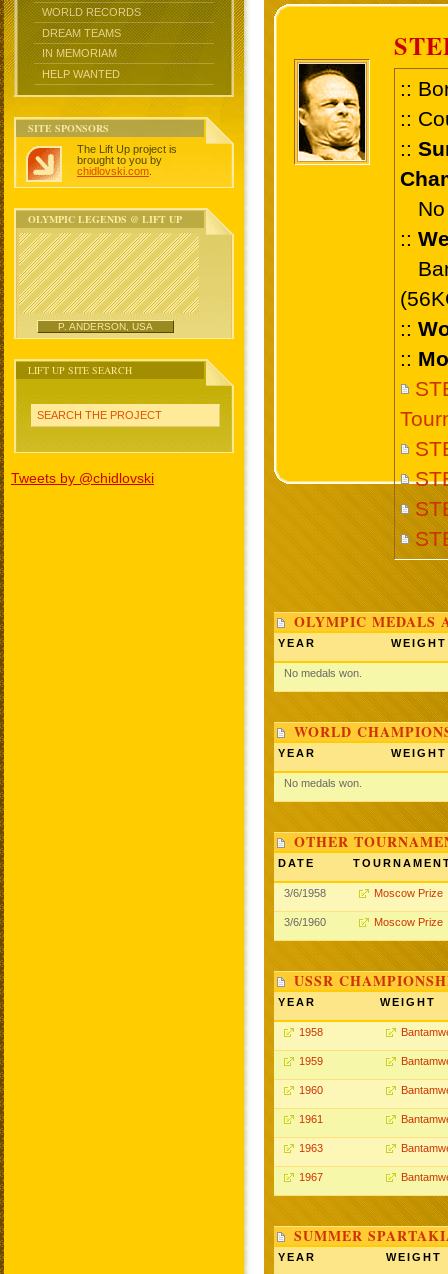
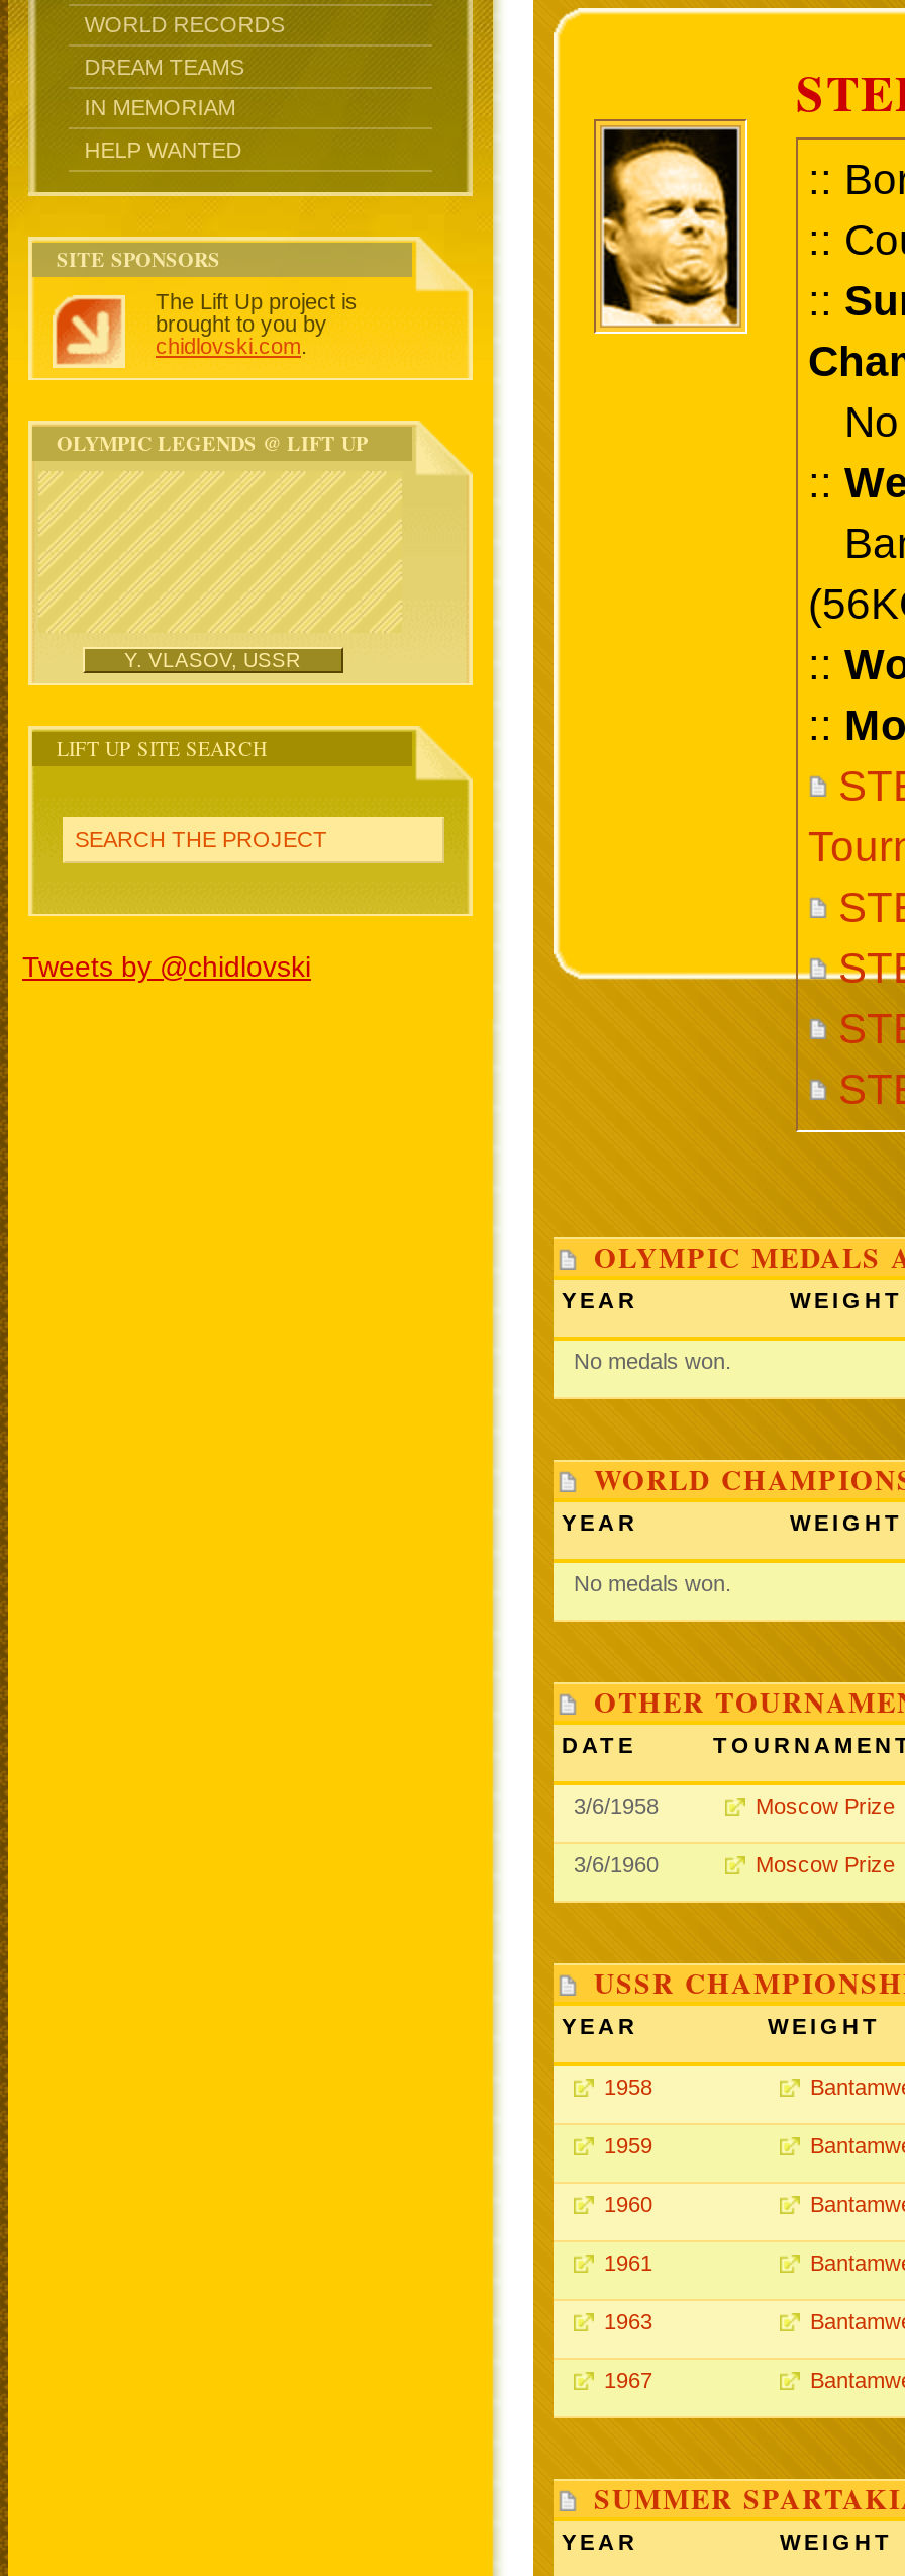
- P. ANDERSON, USA
+ Y. VLASOV, USSR
